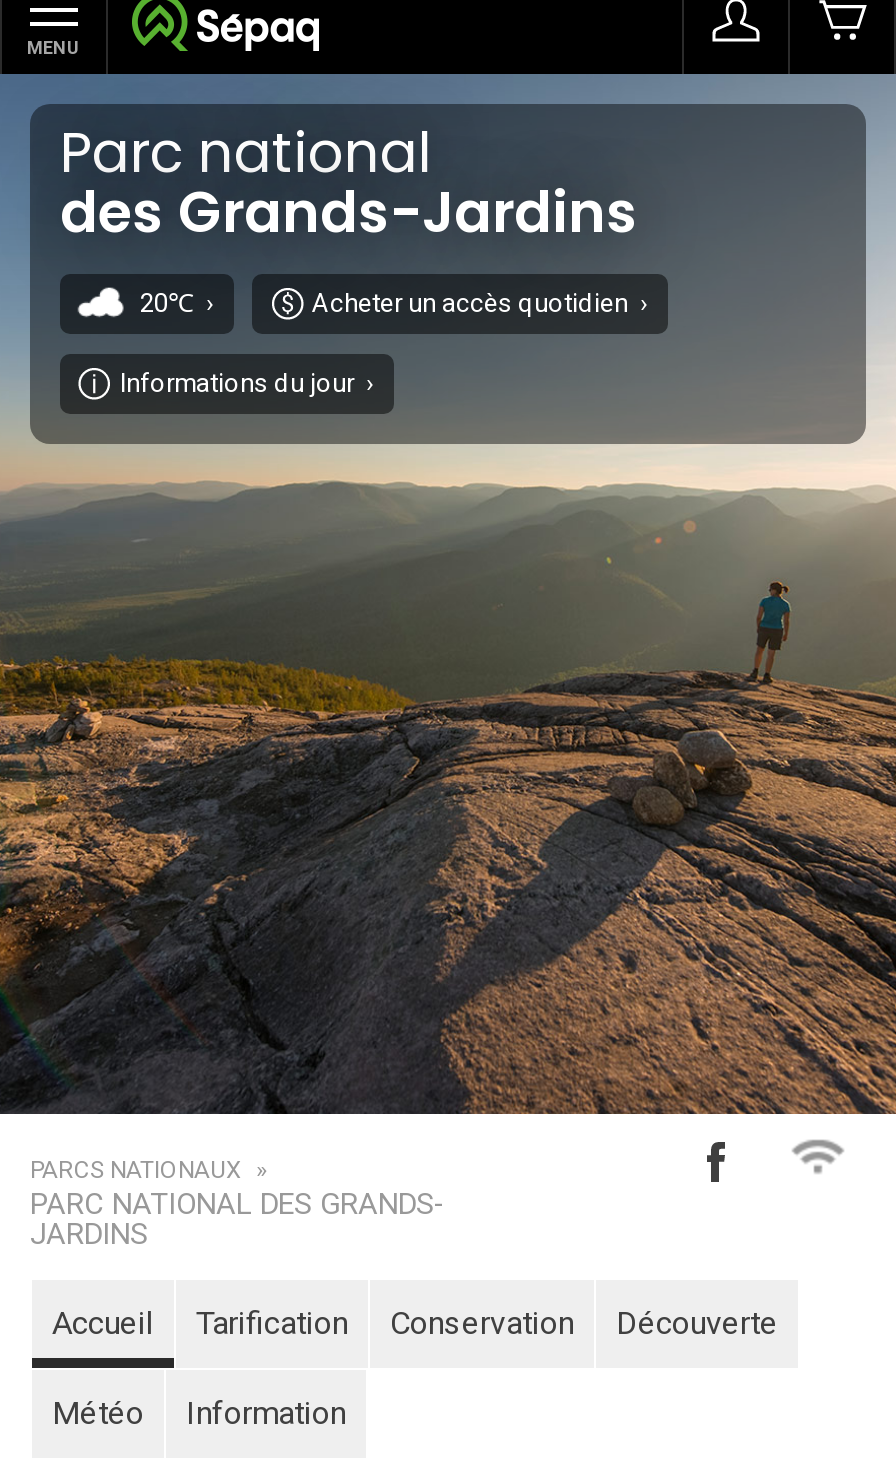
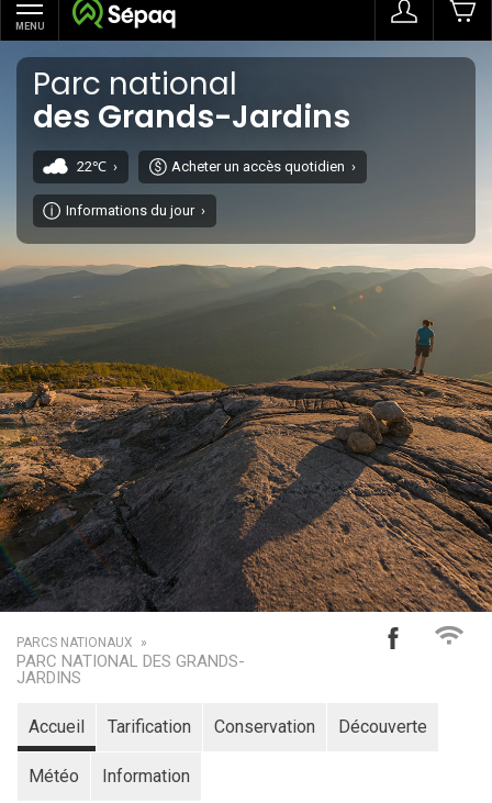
- 20℃ ›
+ 22℃ ›
